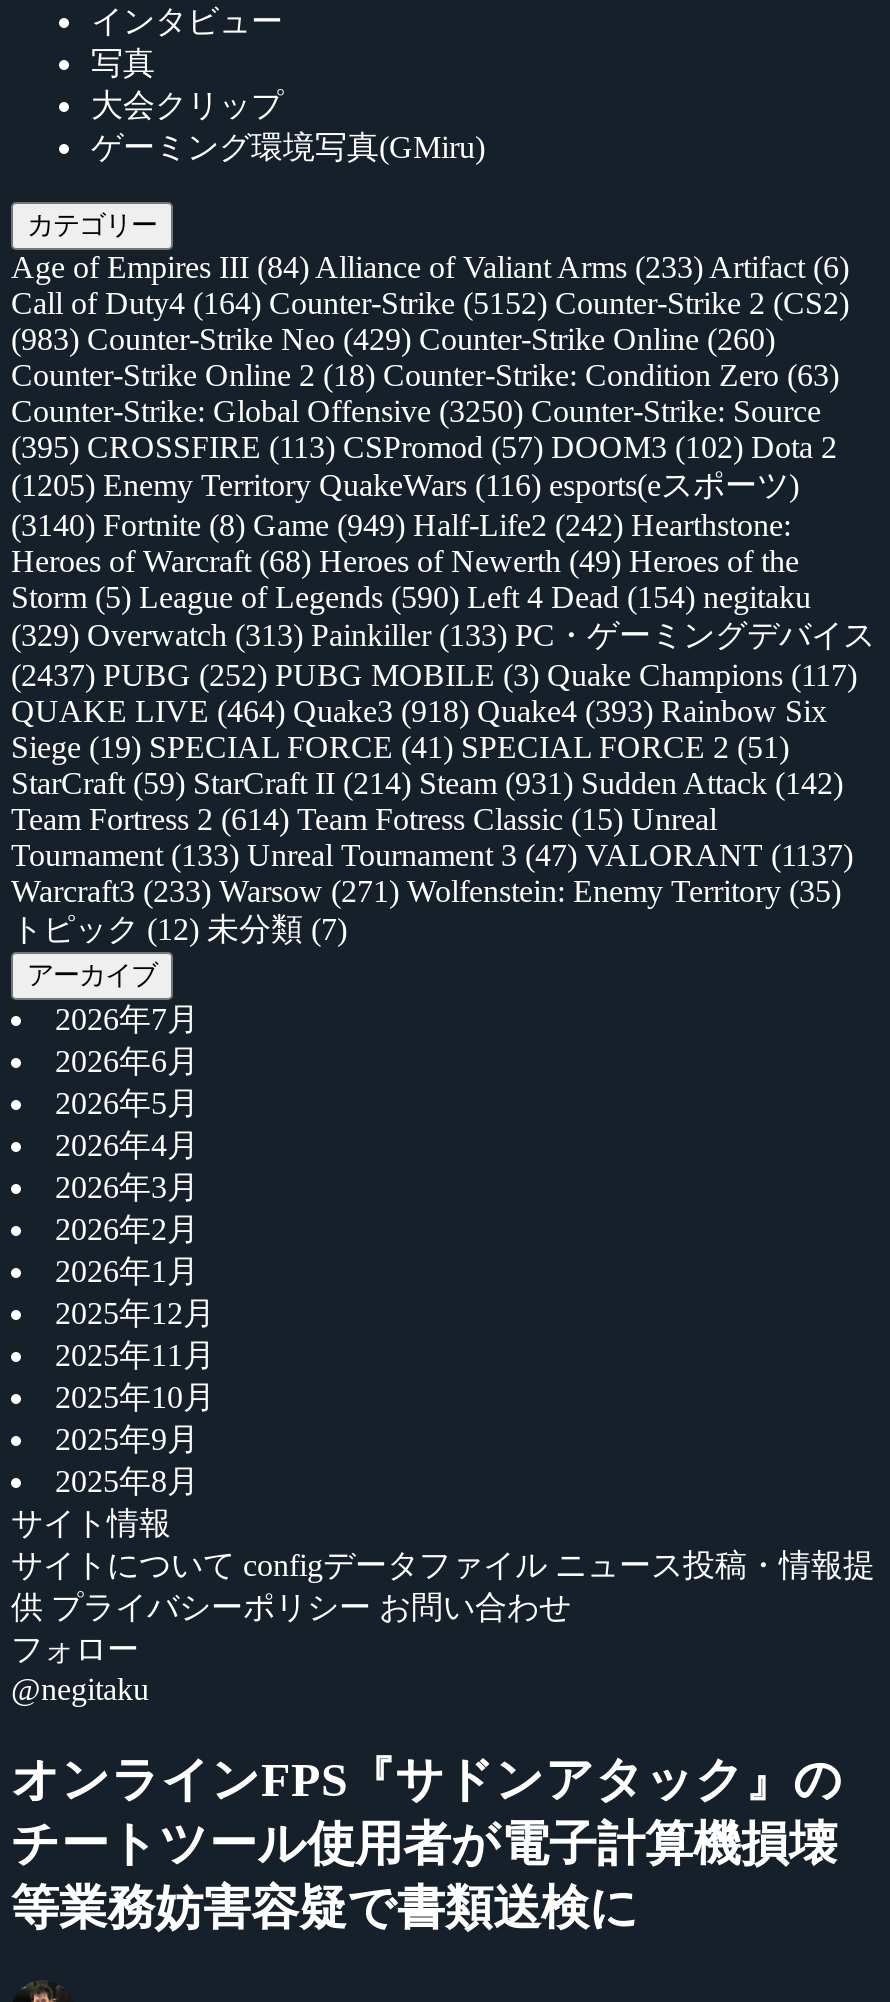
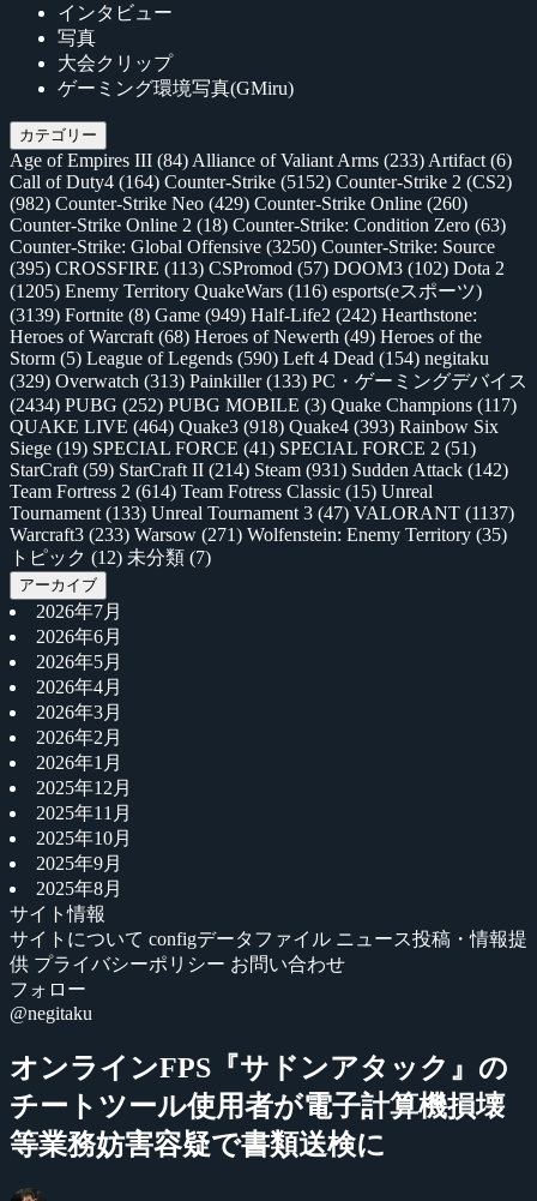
- (983) Counter-Strike Neo (429) Counter-Strike Online (260)
+ (982) Counter-Strike Neo (429) Counter-Strike Online (260)

- (3140) Fortnite (8) Game (949) Half-Life2 (242) Hearthstone:
+ (3139) Fortnite (8) Game (949) Half-Life2 (242) Hearthstone:

- (2437) PUBG (252) PUBG MOBILE (3) Quake Champions (117)
+ (2434) PUBG (252) PUBG MOBILE (3) Quake Champions (117)
